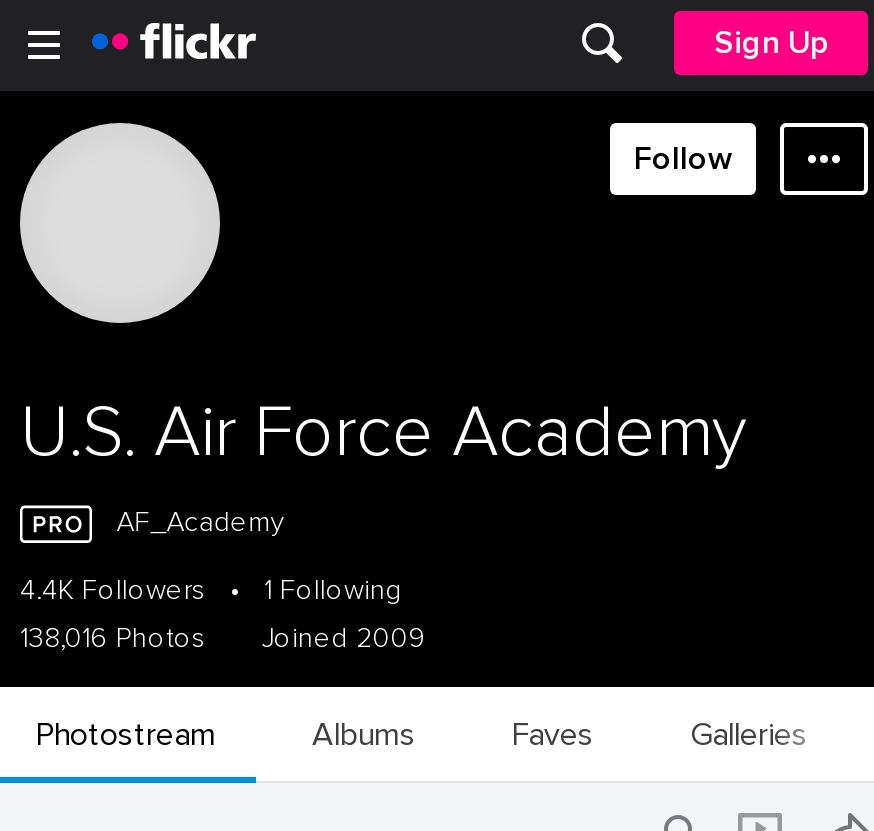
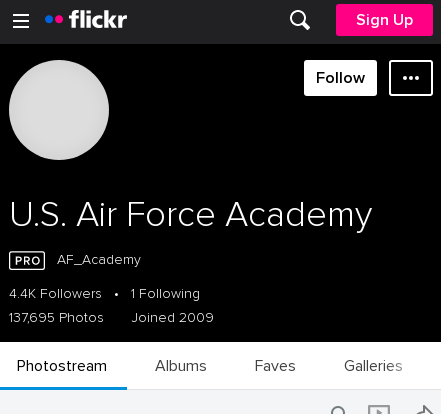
- 138,016 Photos Joined 2009
+ 137,695 Photos Joined 2009
